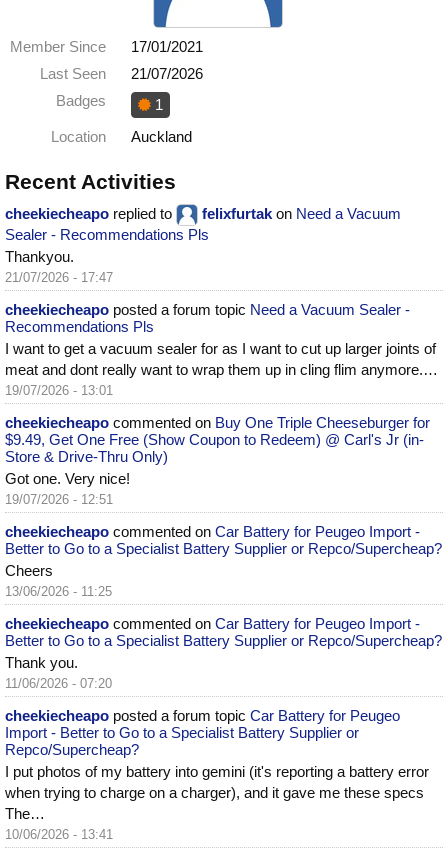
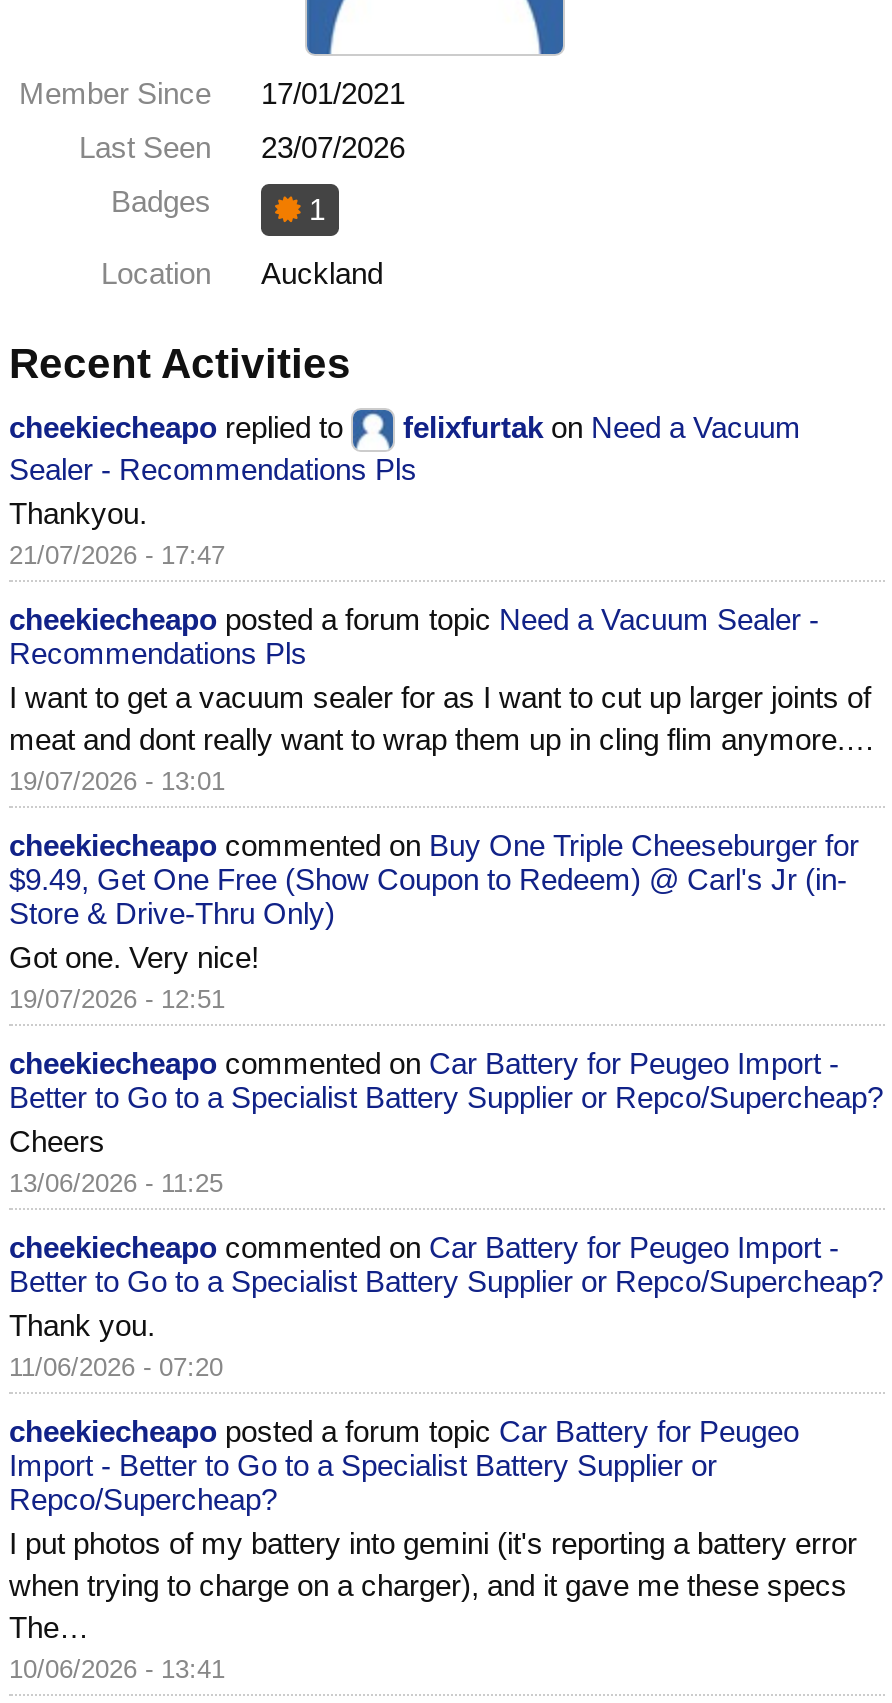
- Last Seen 21/07/2026
+ Last Seen 23/07/2026
